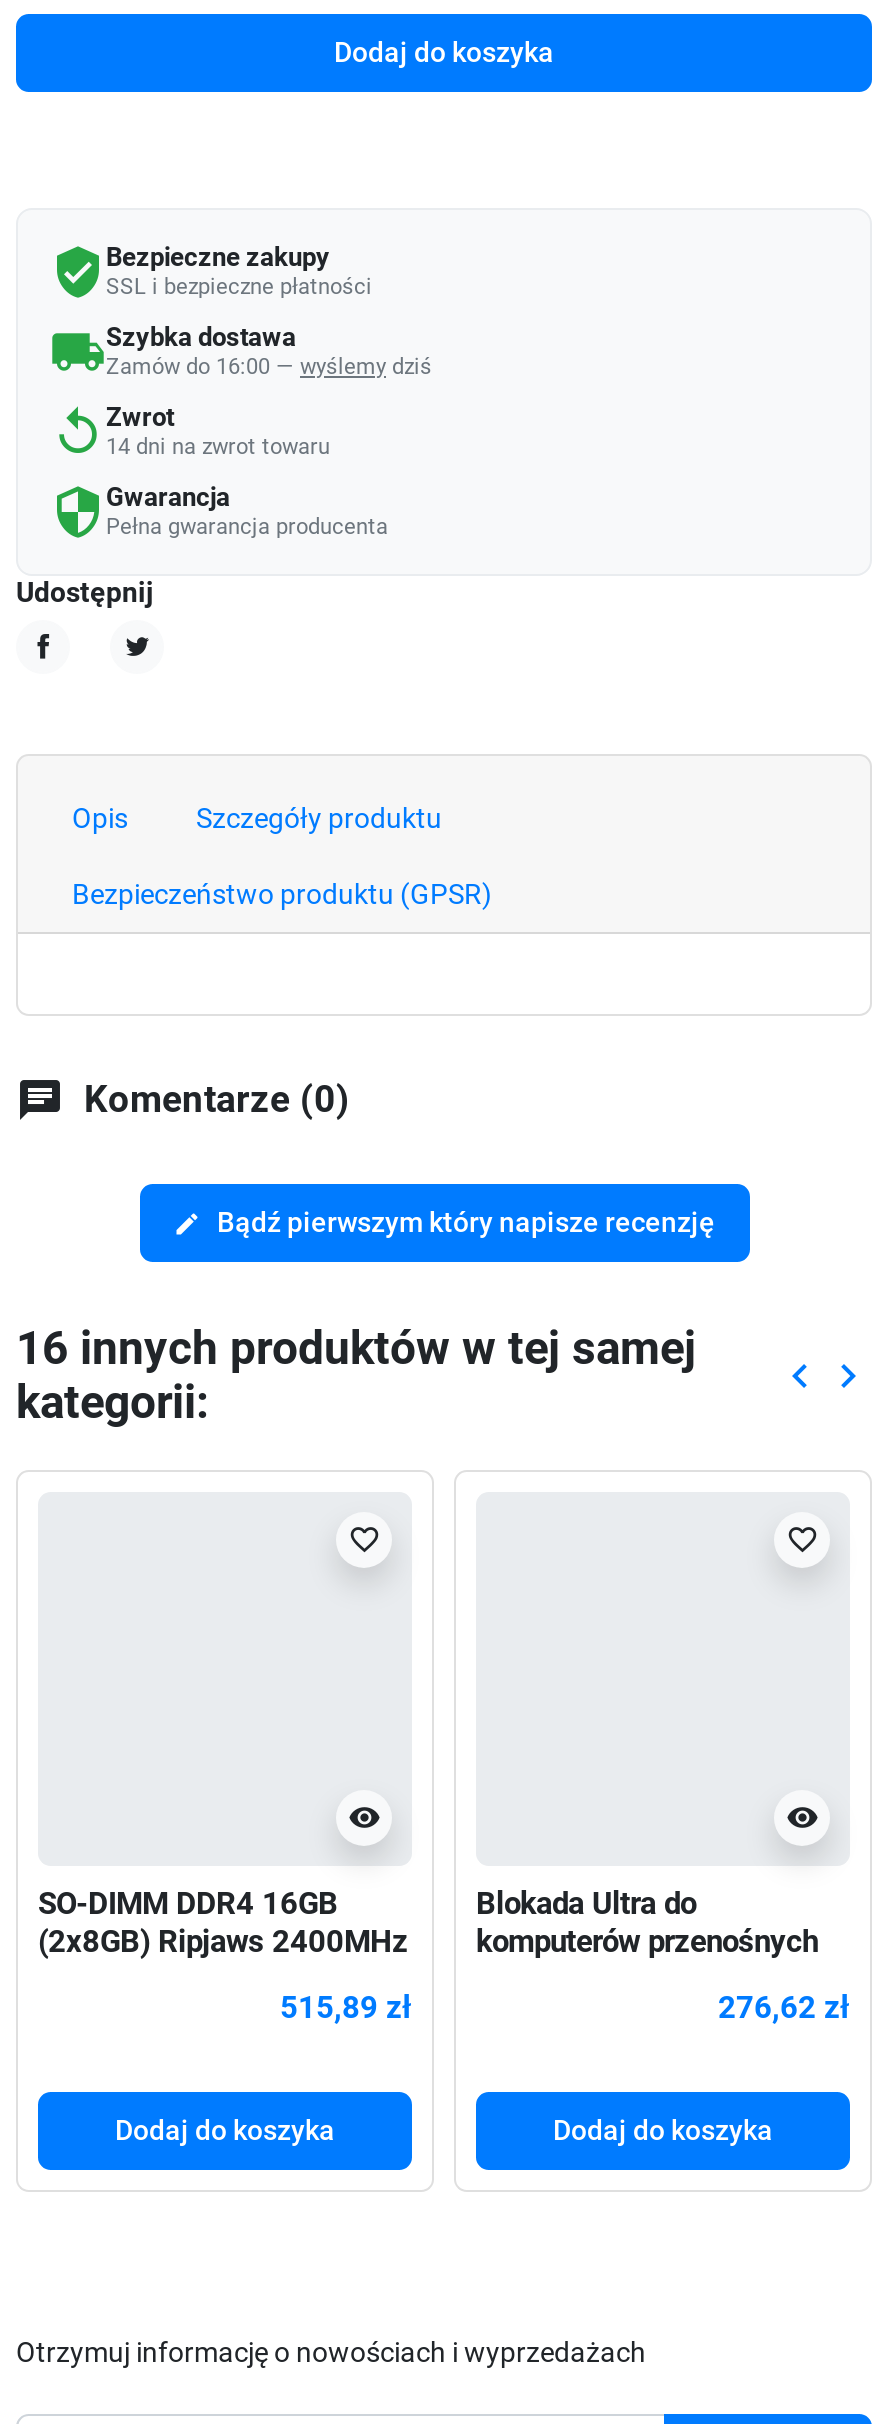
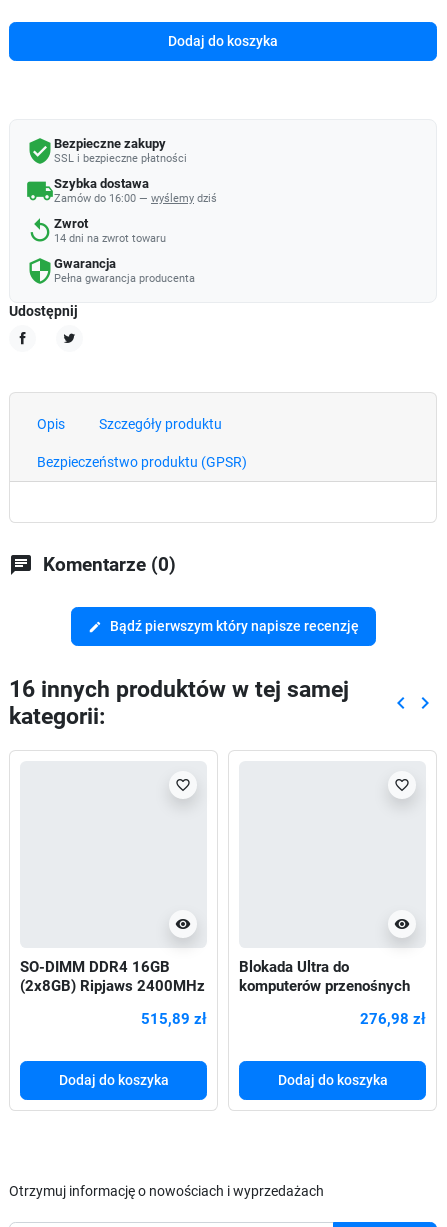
- 276,62 zł
+ 276,98 zł
